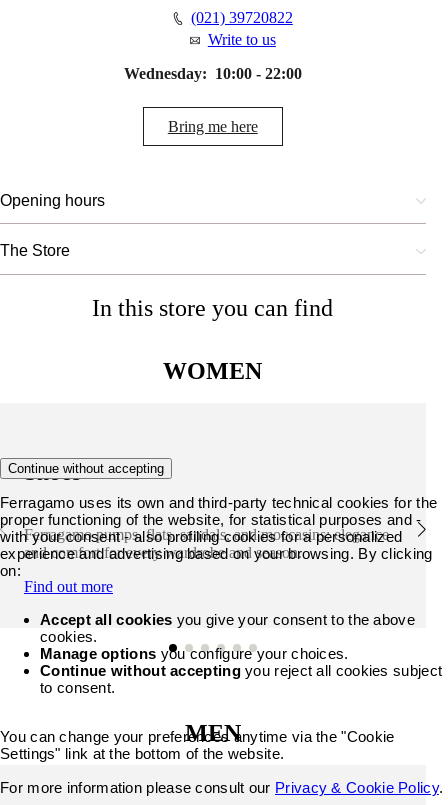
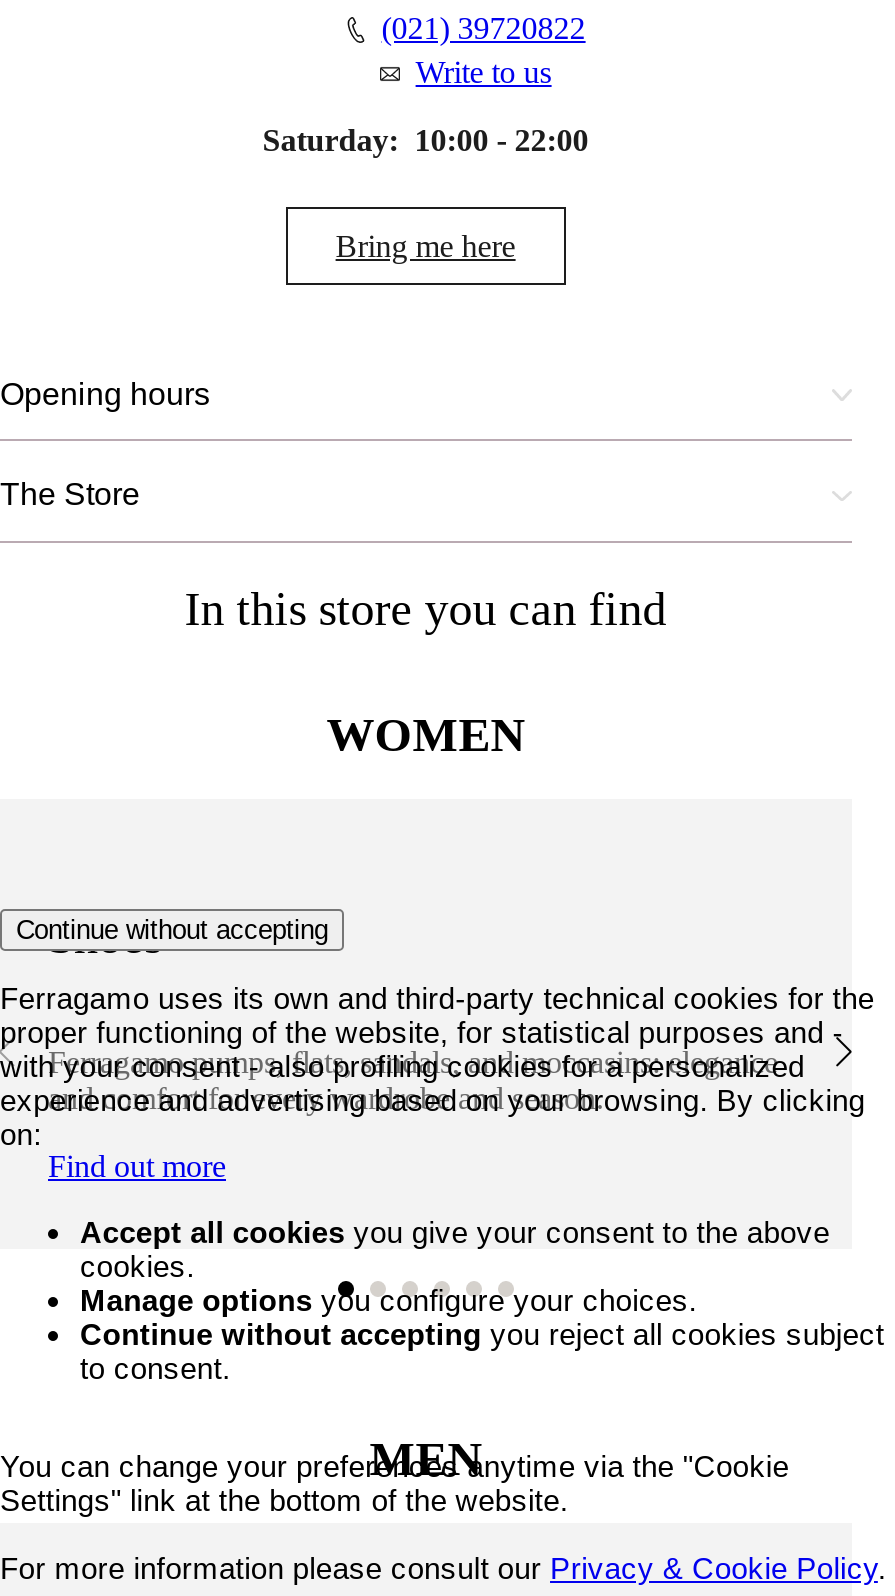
- Wednesday: 10:00 - 22:00
+ Saturday: 10:00 - 22:00
